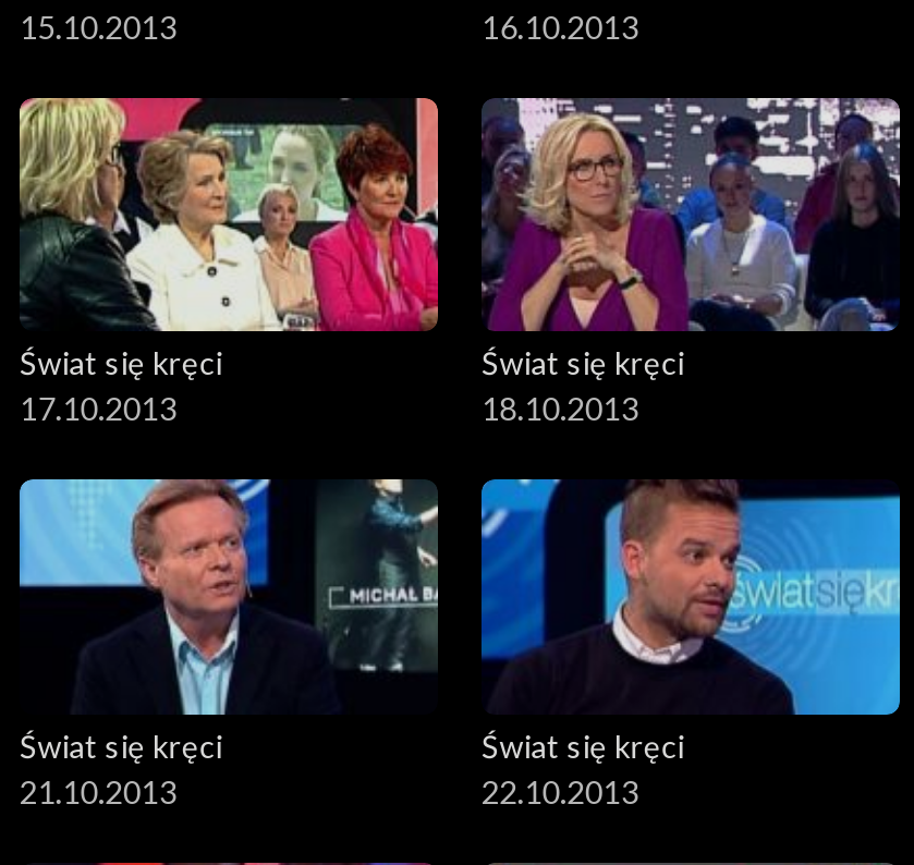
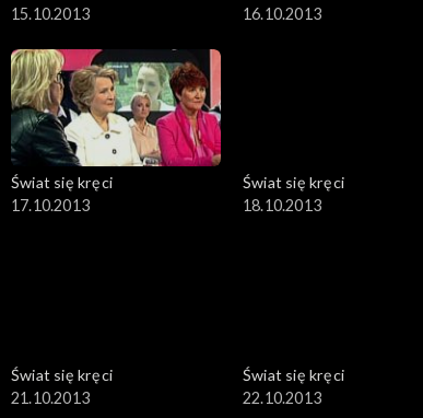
- [image]

- [image]

- [image]
